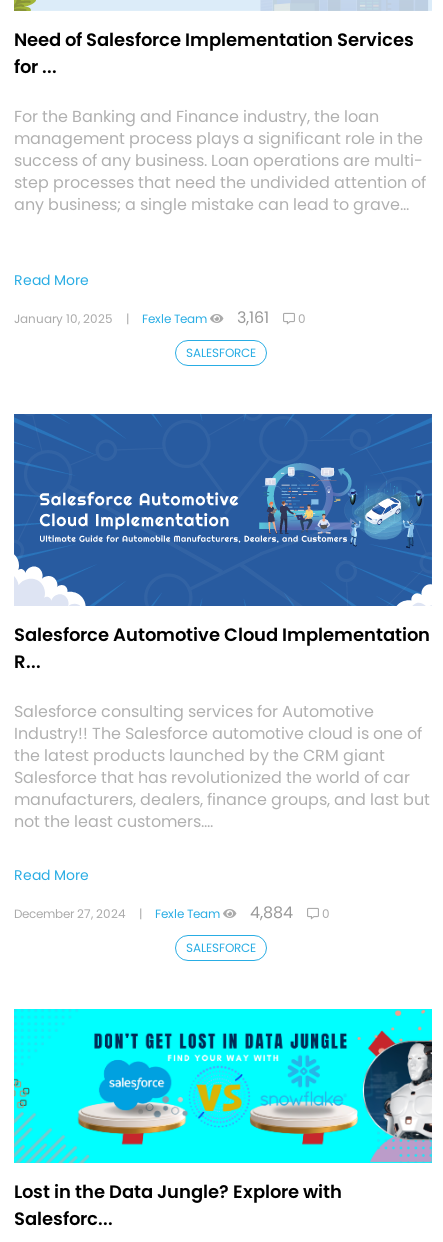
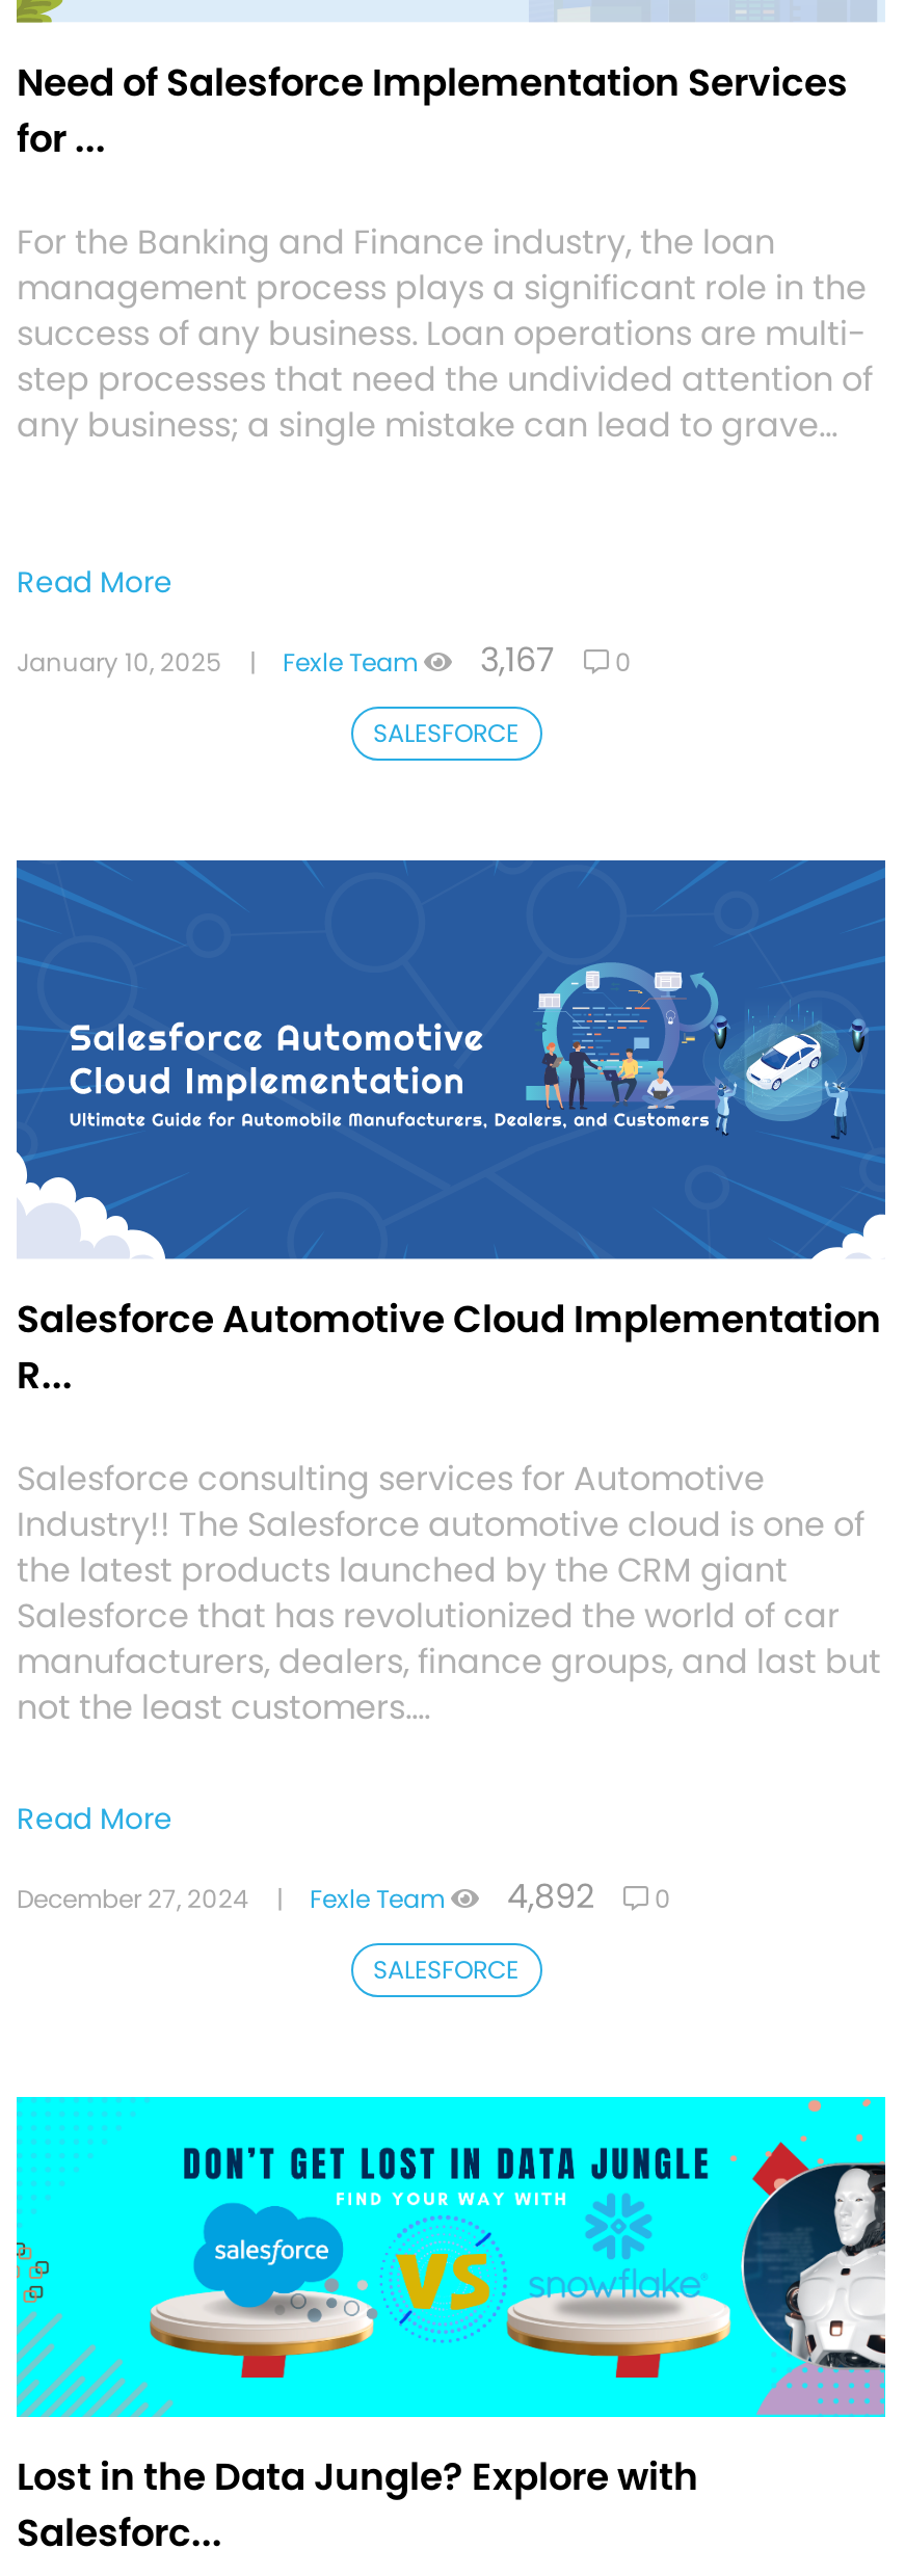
- 3,161
+ 3,167

- 4,884
+ 4,892
